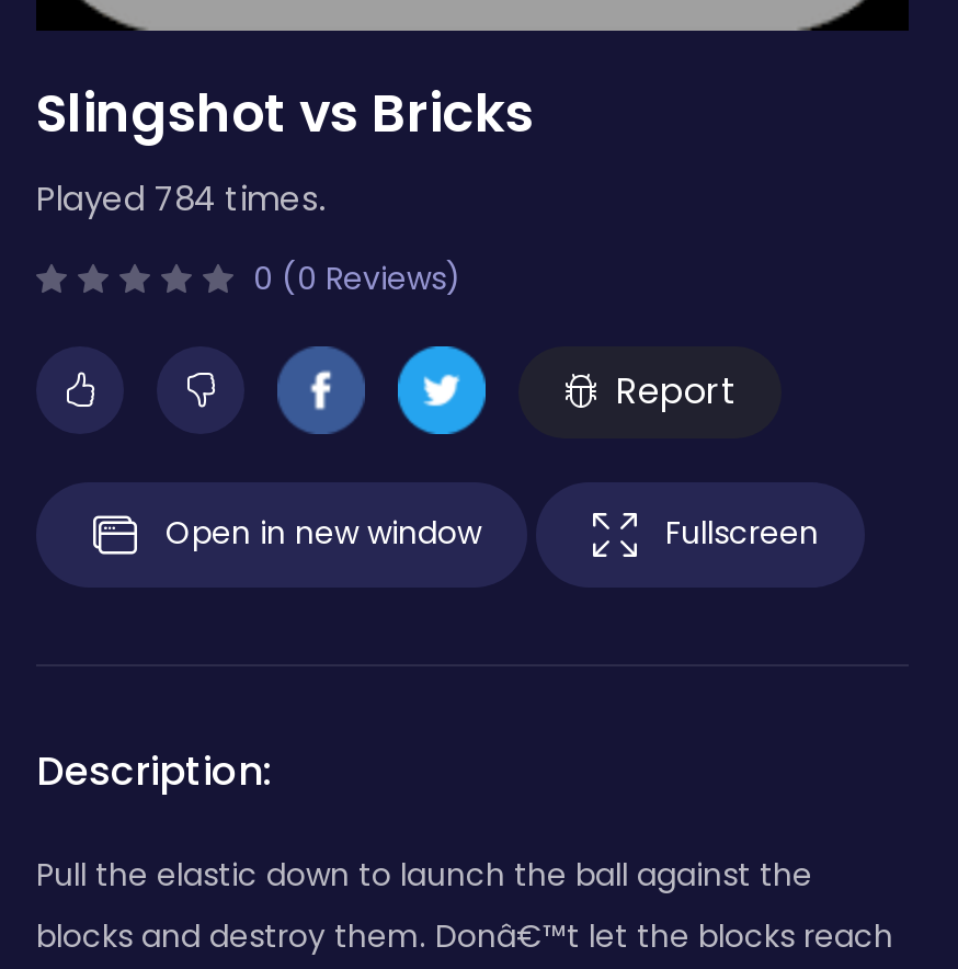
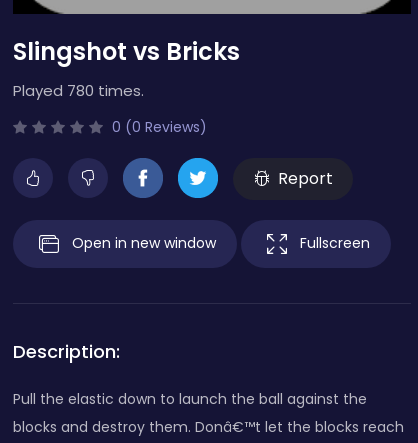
- Played 784 times.
+ Played 780 times.
